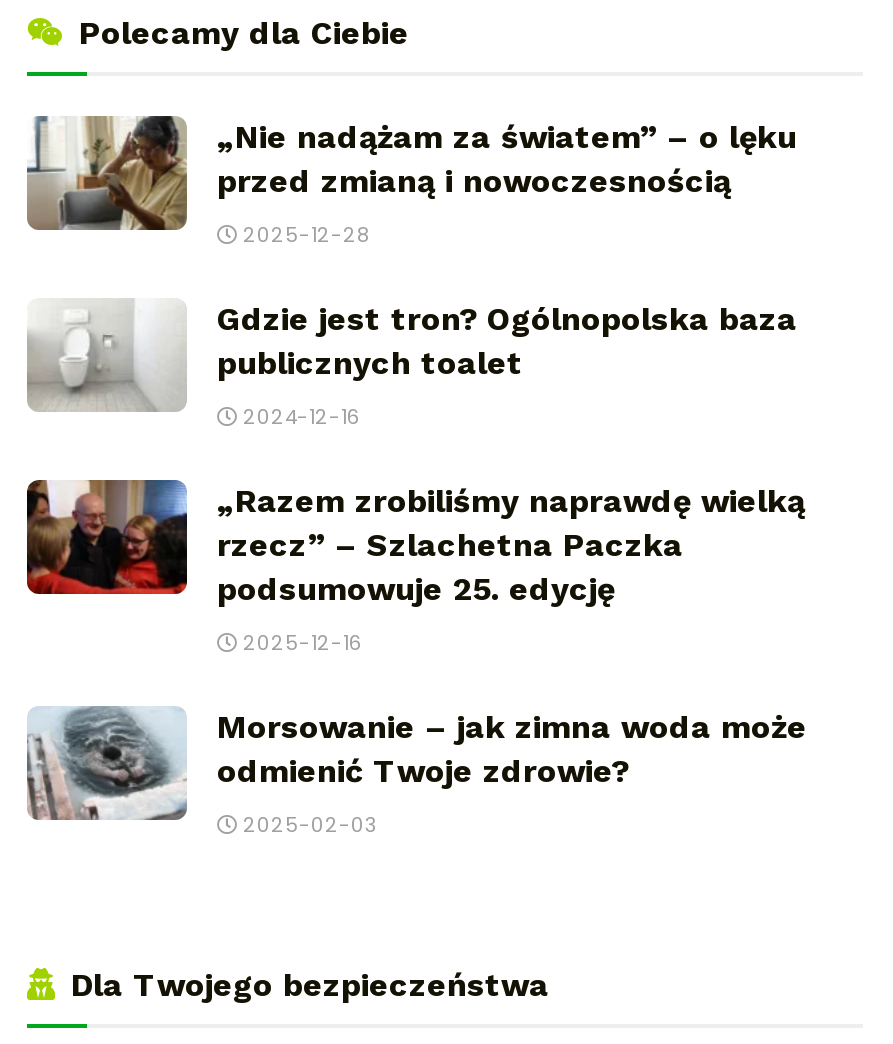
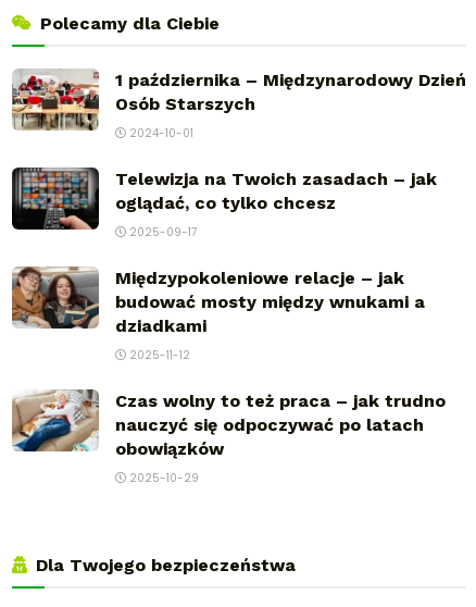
- [image]
- „Nie nadążam za światem” – o lęku
- przed zmianą i nowoczesnością
+ [image]
+ 1 października – Międzynarodowy Dzień
+ Osób Starszych

- 2025-12-28
+ 2024-10-01

- [image]
- Gdzie jest tron? Ogólnopolska baza
- publicznych toalet
+ [image]
+ Telewizja na Twoich zasadach – jak
+ oglądać, co tylko chcesz

- 2024-12-16
+ 2025-09-17

- [image]
- „Razem zrobiliśmy naprawdę wielką
- rzecz” – Szlachetna Paczka
- podsumowuje 25. edycję
+ [image]
+ Międzypokoleniowe relacje – jak
+ budować mosty między wnukami a
+ dziadkami

- 2025-12-16
+ 2025-11-12

- [image]
- Morsowanie – jak zimna woda może
- odmienić Twoje zdrowie?
+ [image]
+ Czas wolny to też praca – jak trudno
+ nauczyć się odpoczywać po latach
+ obowiązków

- 2025-02-03
+ 2025-10-29
